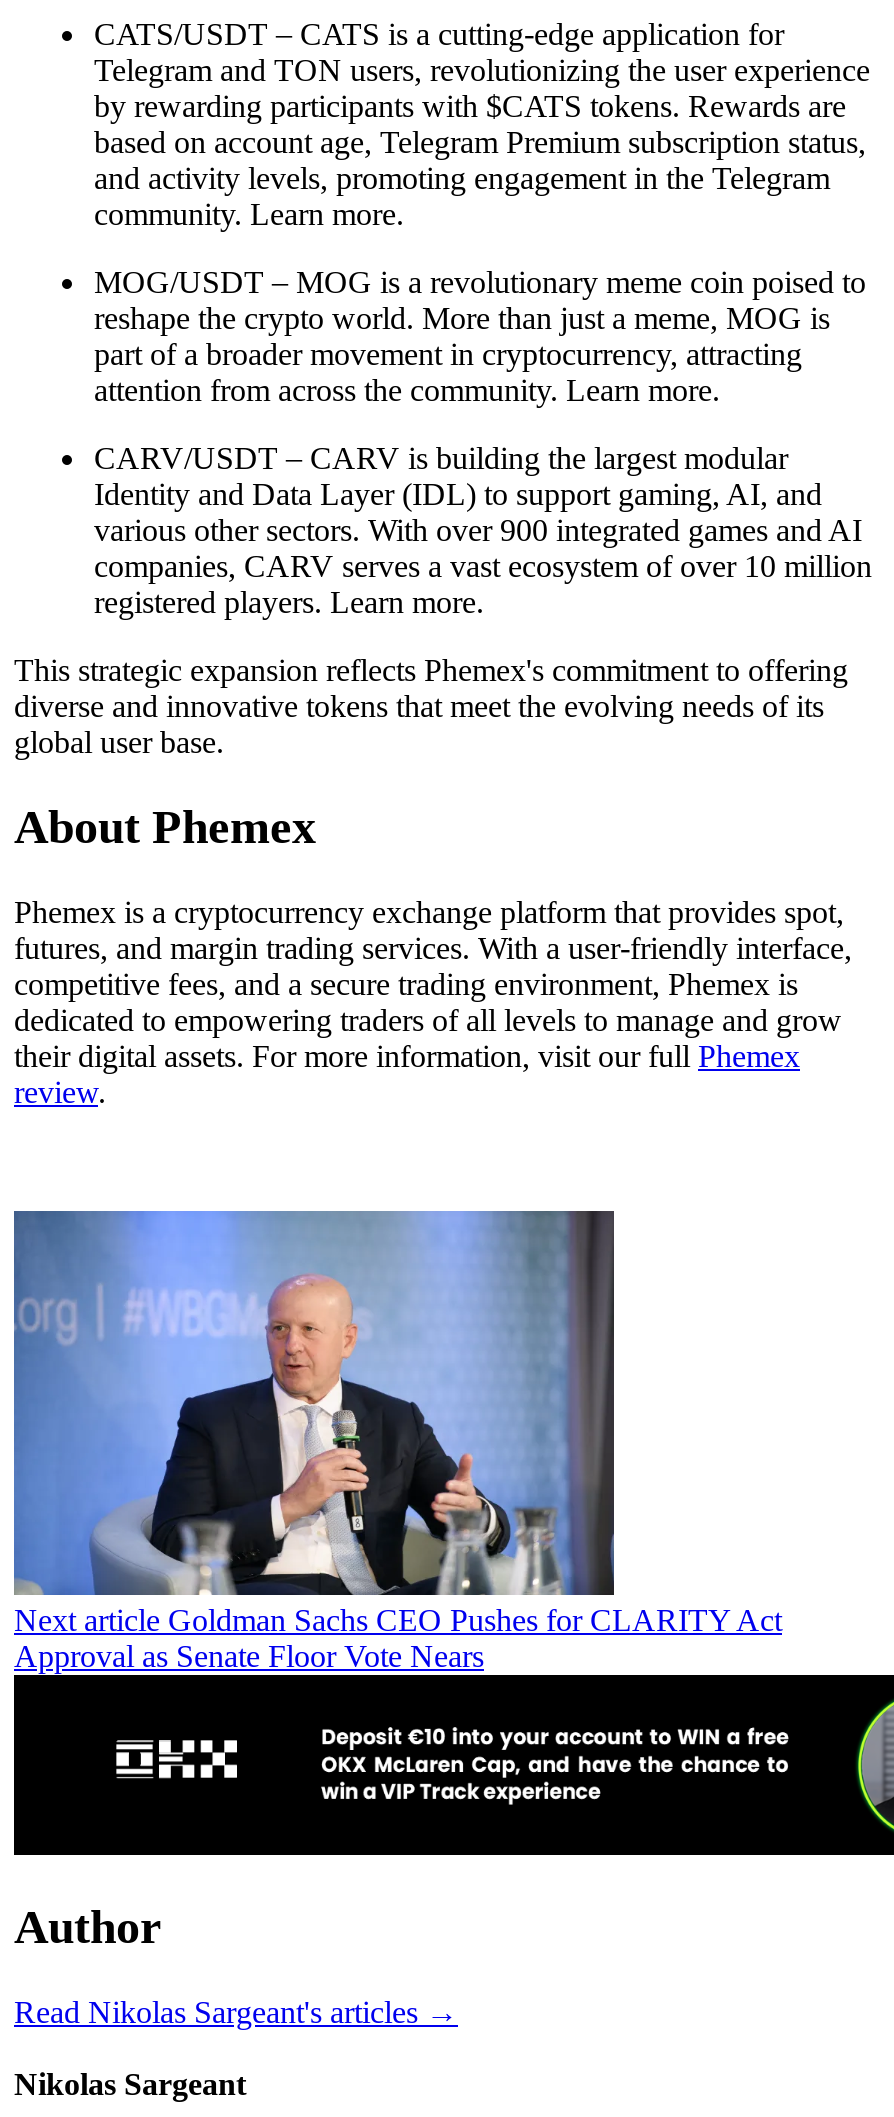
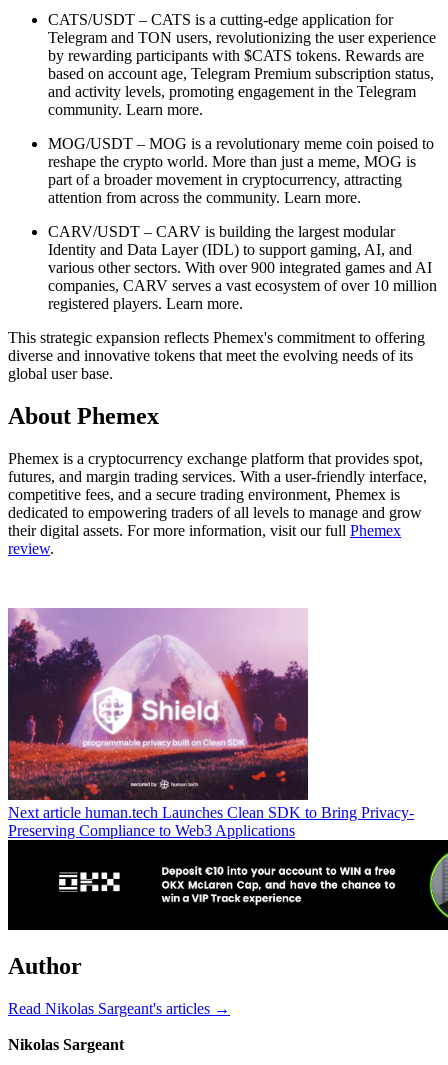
- [image]
- Next article Goldman Sachs CEO Pushes for CLARITY Act
- Approval as Senate Floor Vote Nears
+ [image]
+ Next article human.tech Launches Clean SDK to Bring Privacy-
+ Preserving Compliance to Web3 Applications
